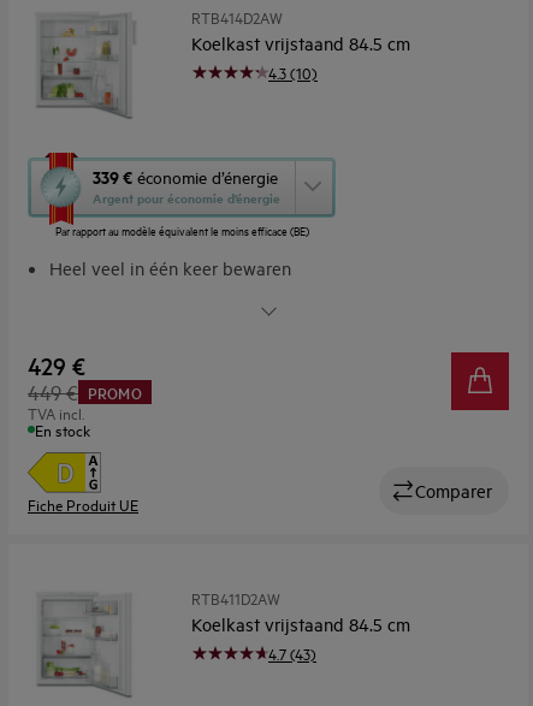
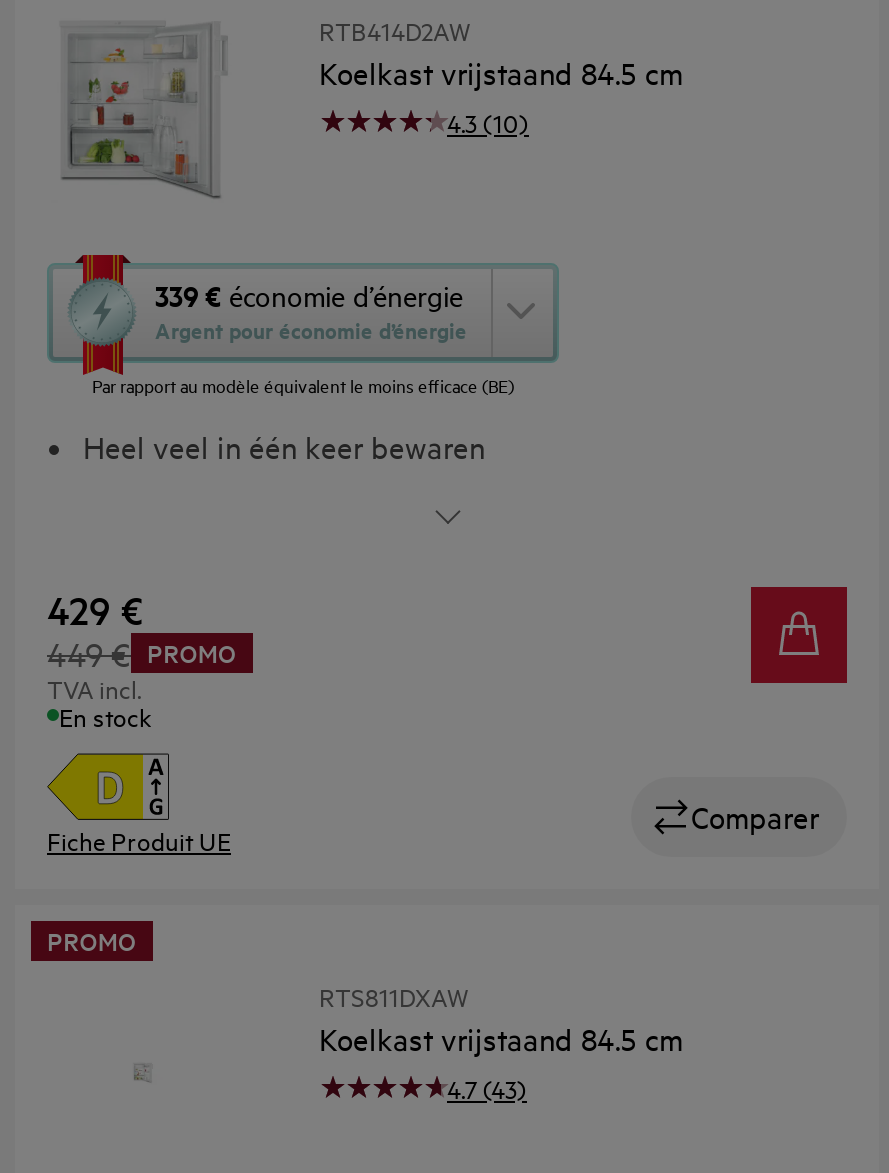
- [image]

- RTB411D2AW
+ PROMO
+ RTS811DXAW
